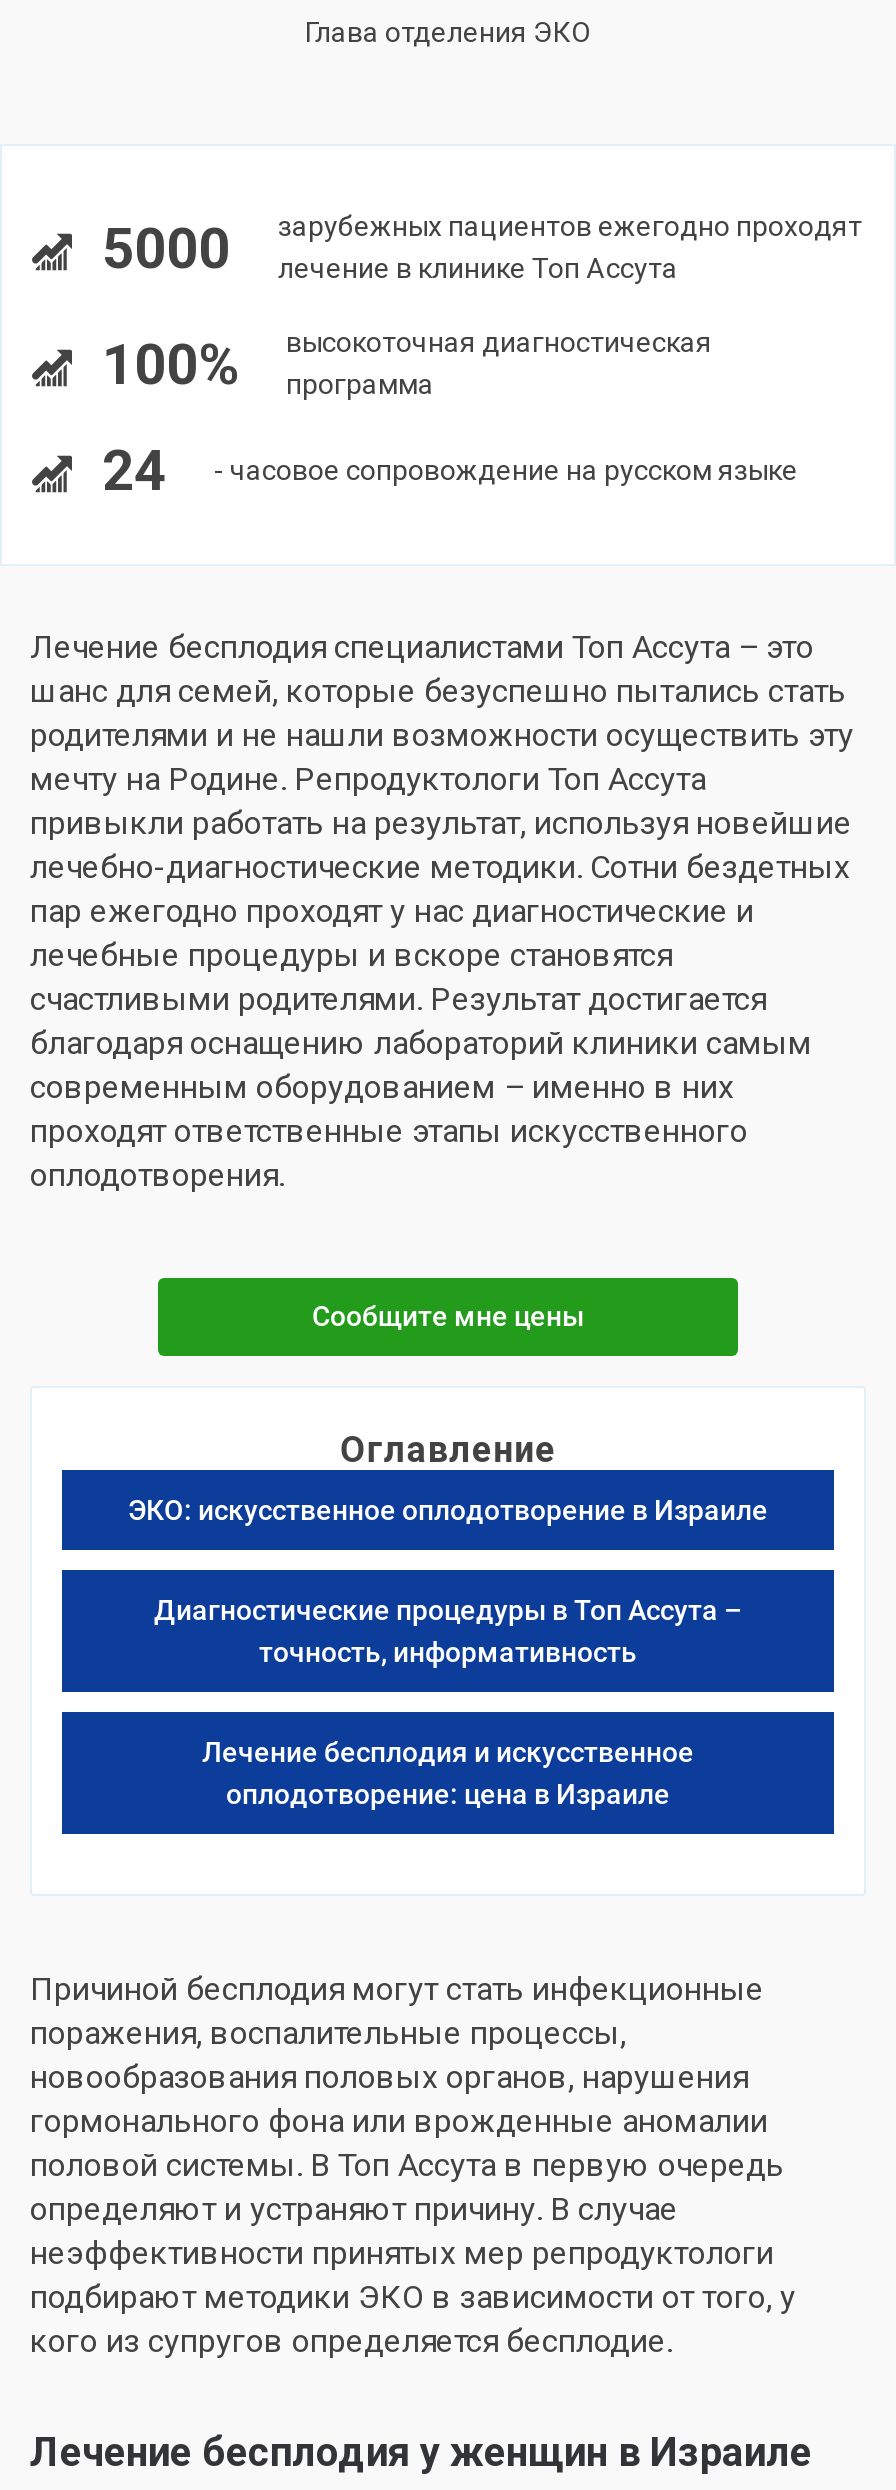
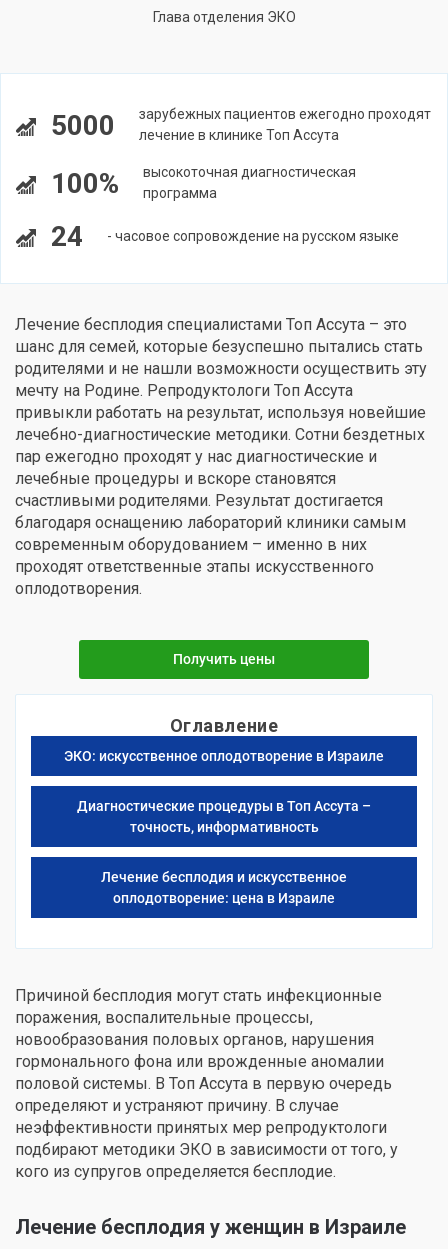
- Сообщите мне цены
+ Получить цены
